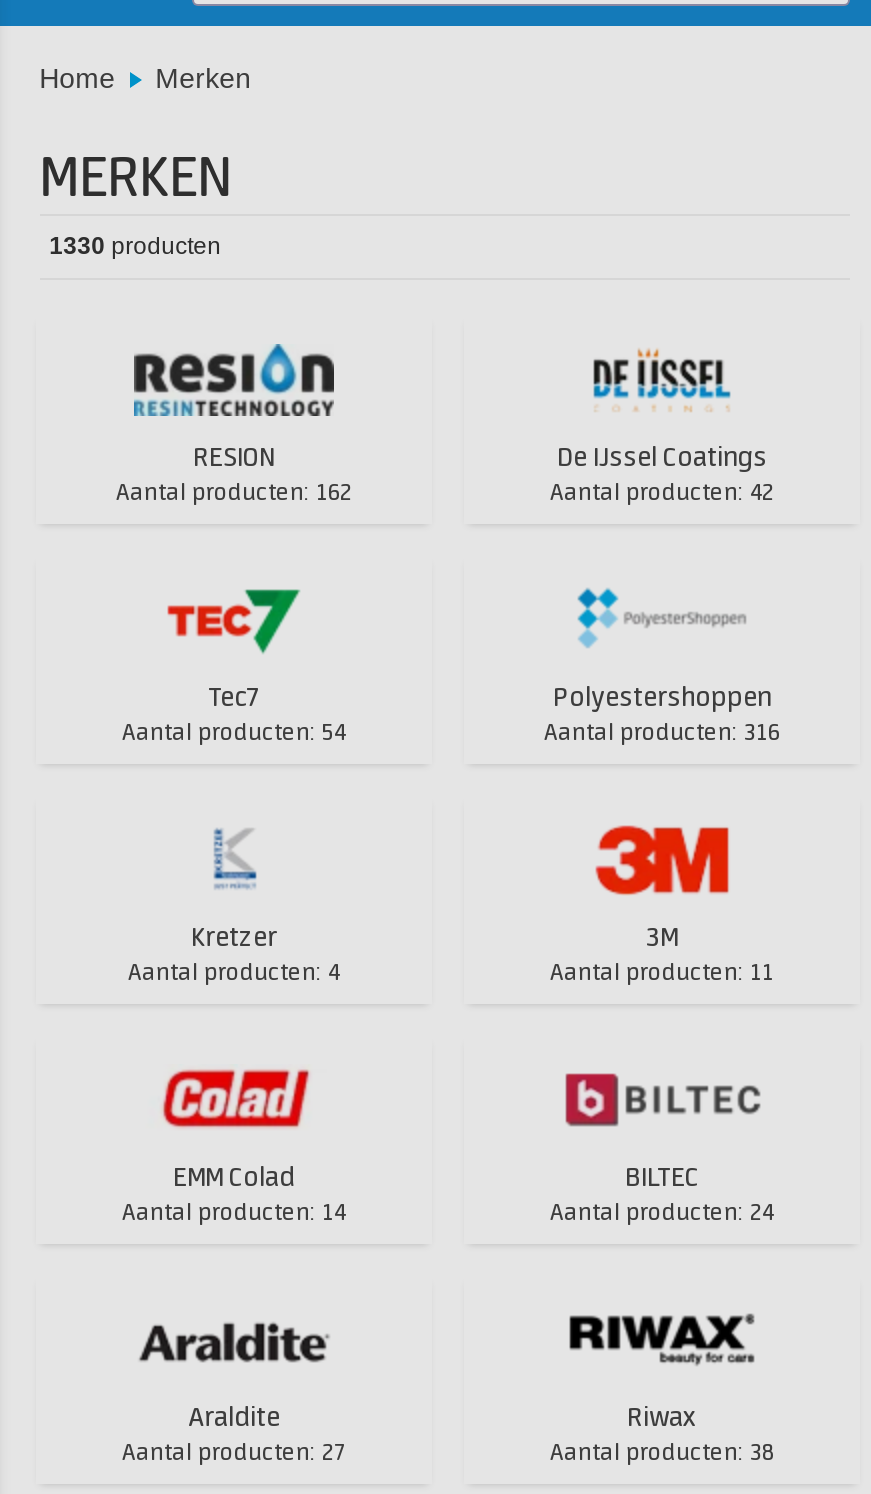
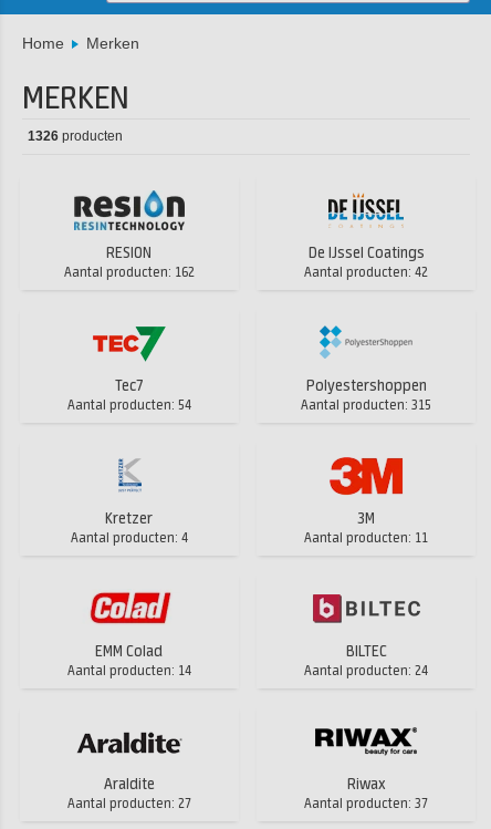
- 1330 producten
+ 1326 producten

- Aantal producten: 316
+ Aantal producten: 315

- Aantal producten: 38
+ Aantal producten: 37
